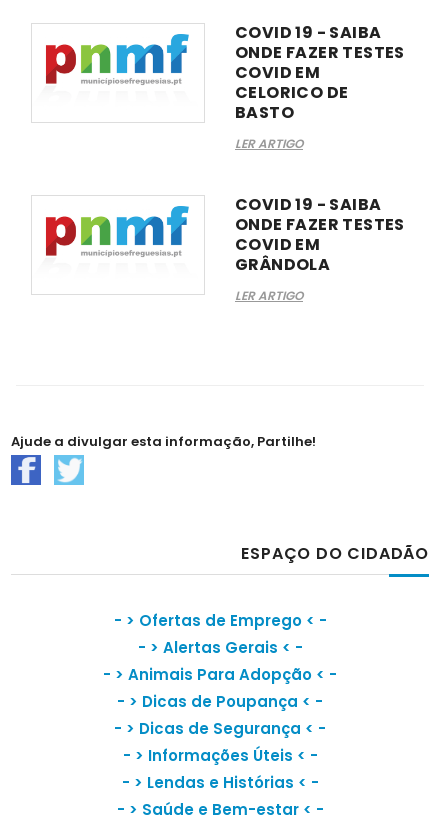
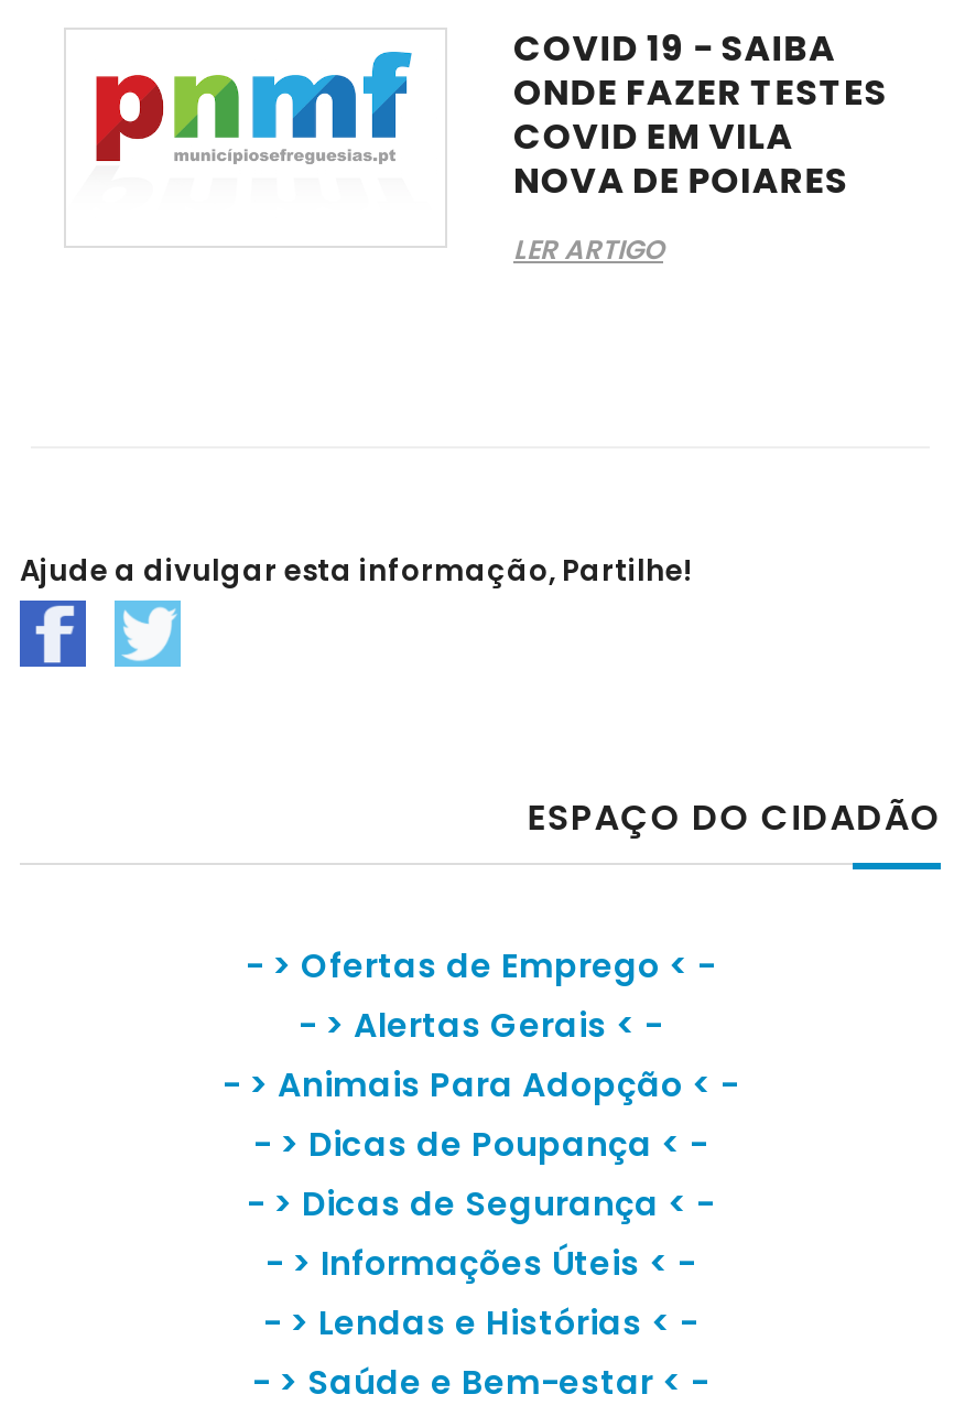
- COVID EM
- CELORICO DE
- BASTO
- LER ARTIGO
- COVID 19 - SAIBA
- ONDE FAZER TESTES
- COVID EM
- GRÂNDOLA
+ COVID EM VILA
+ NOVA DE POIARES
